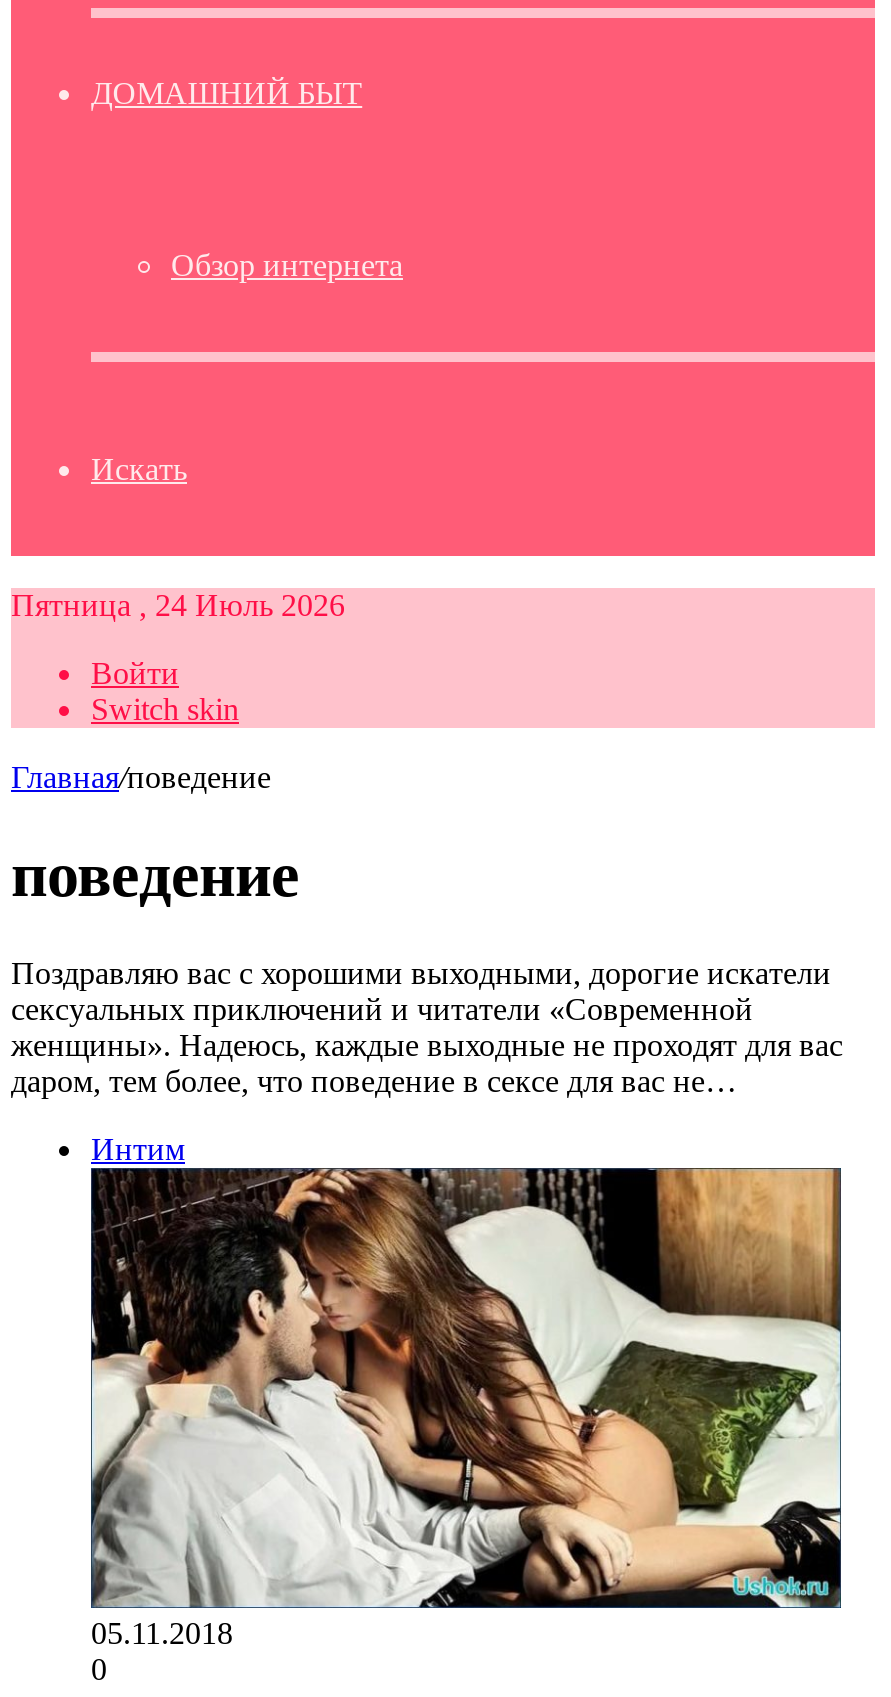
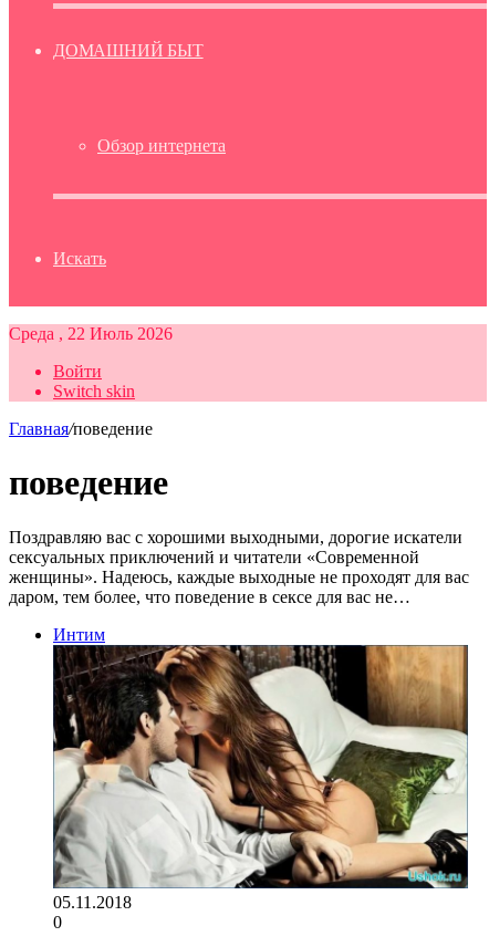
- Пятница , 24 Июль 2026
+ Среда , 22 Июль 2026
